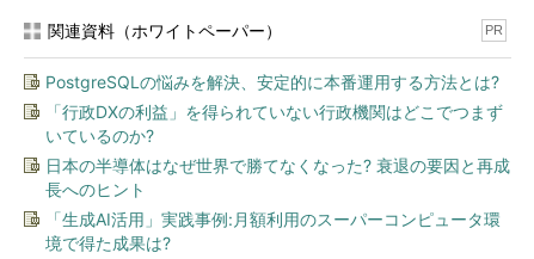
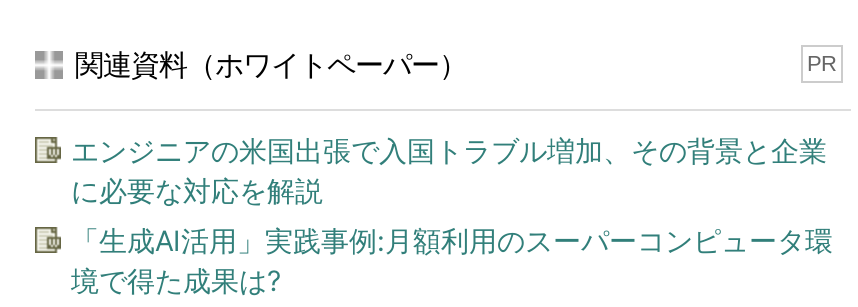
- PostgreSQLの悩みを解決、安定的に本番運用する方法とは?
- 「行政DXの利益」を得られていない行政機関はどこでつまず
- いているのか?
- 日本の半導体はなぜ世界で勝てなくなった? 衰退の要因と再成
- 長へのヒント
+ エンジニアの米国出張で入国トラブル増加、その背景と企業
+ に必要な対応を解説
